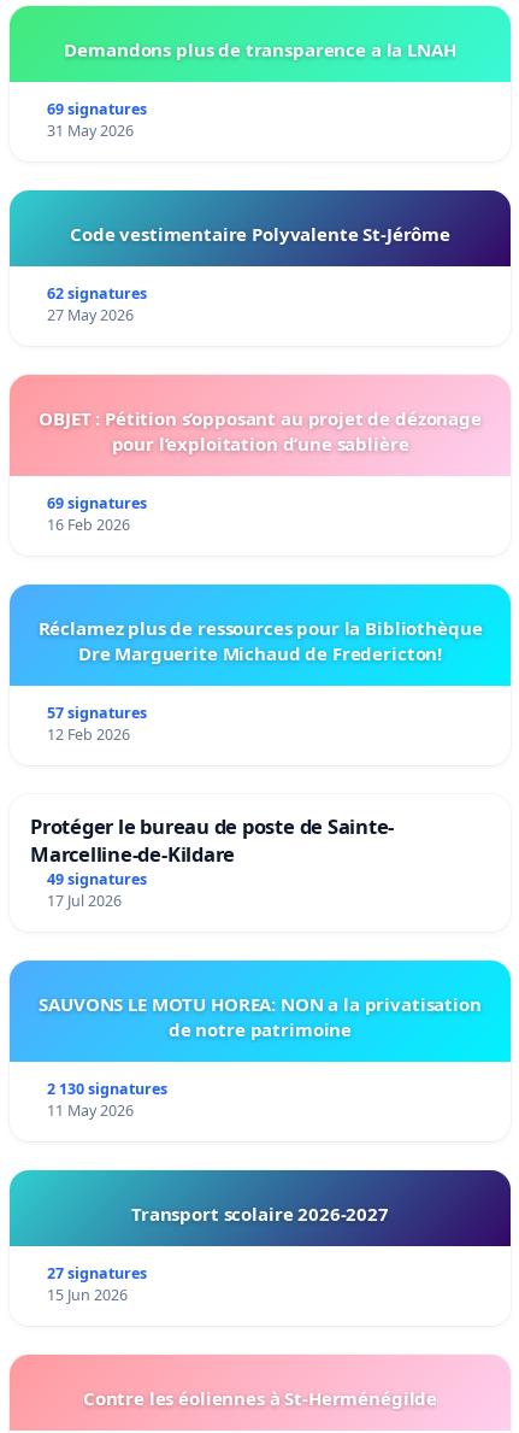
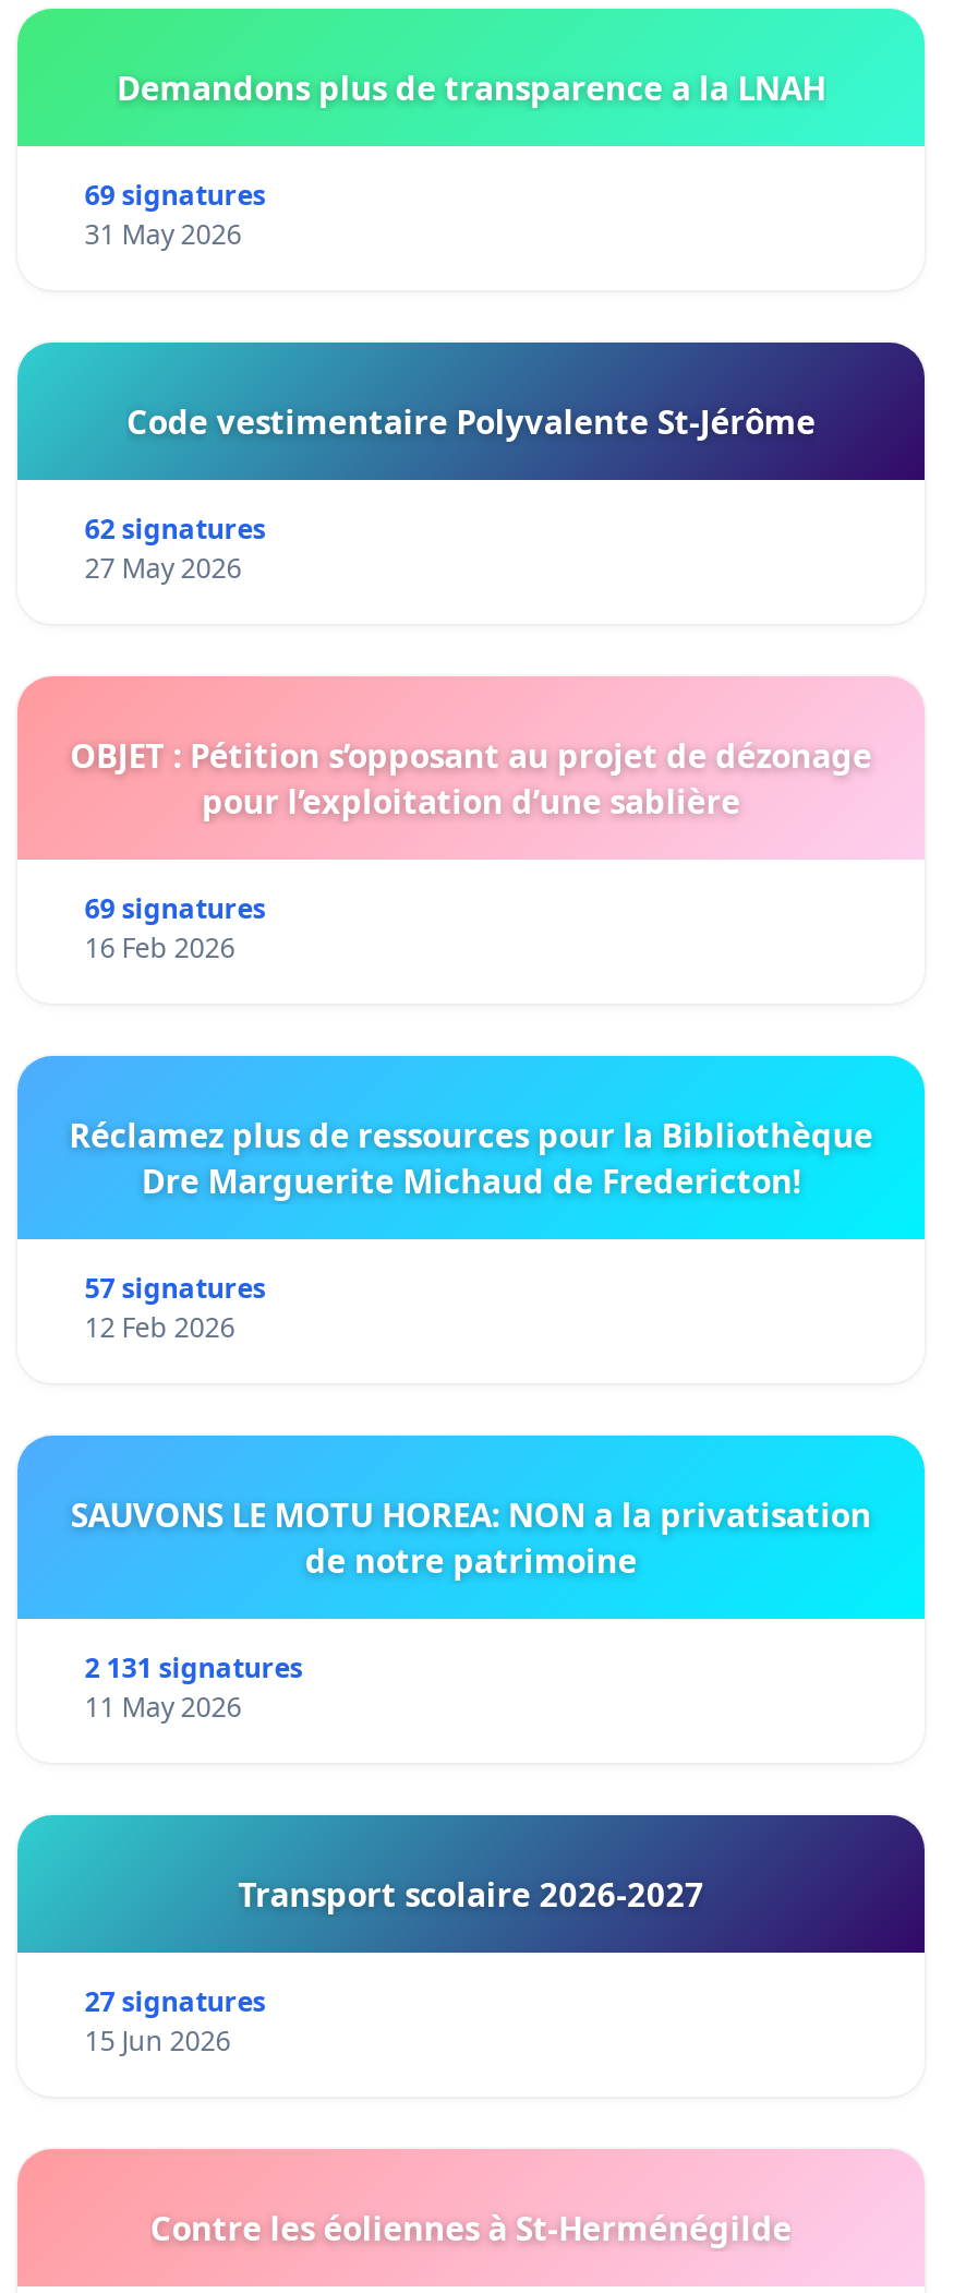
- Protéger le bureau de poste de Sainte-
- Marcelline-de-Kildare
- 49 signatures
- 17 Jul 2026

- 2 130 signatures
+ 2 131 signatures
